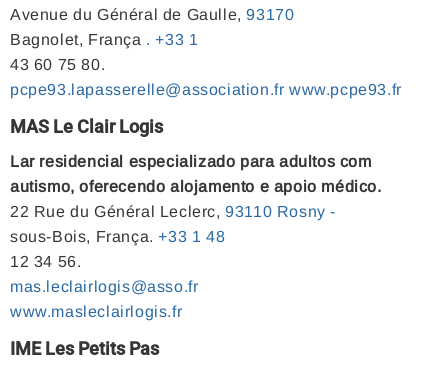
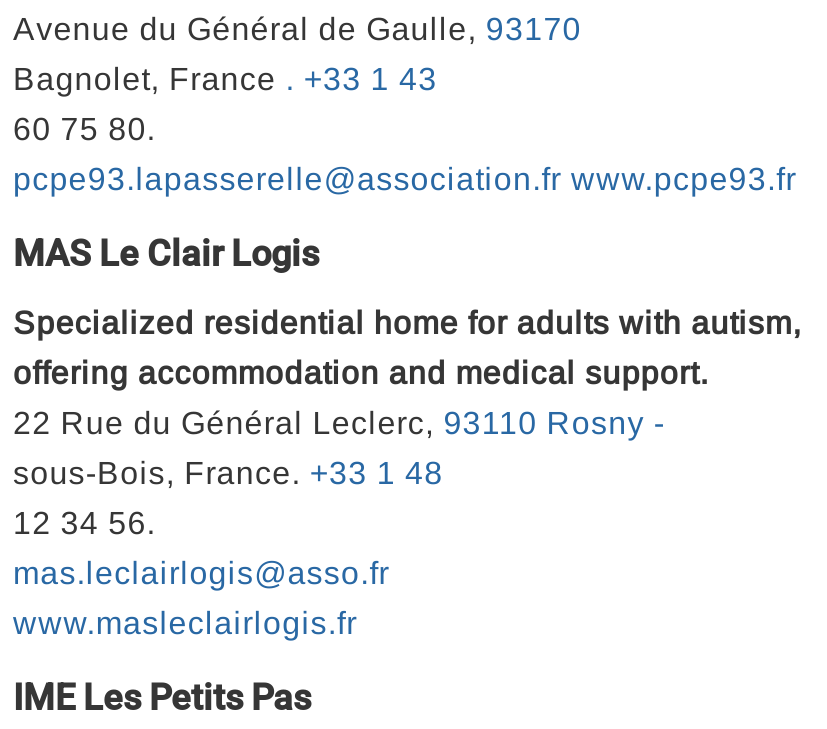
- Bagnolet, França. +33 1
+ Bagnolet, France. +33 1 43

- 43 60 75 80.
+ 60 75 80.

- Lar residencial especializado para adultos com
+ Specialized residential home for adults with autism,

- autismo, oferecendo alojamento e apoio médico.
+ offering accommodation and medical support.

- sous-Bois, França. +33 1 48
+ sous-Bois, France. +33 1 48
